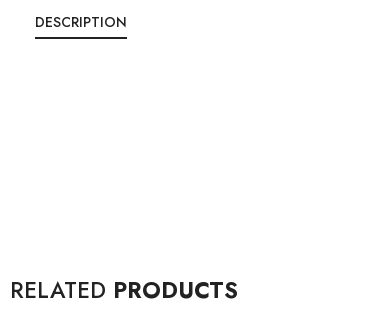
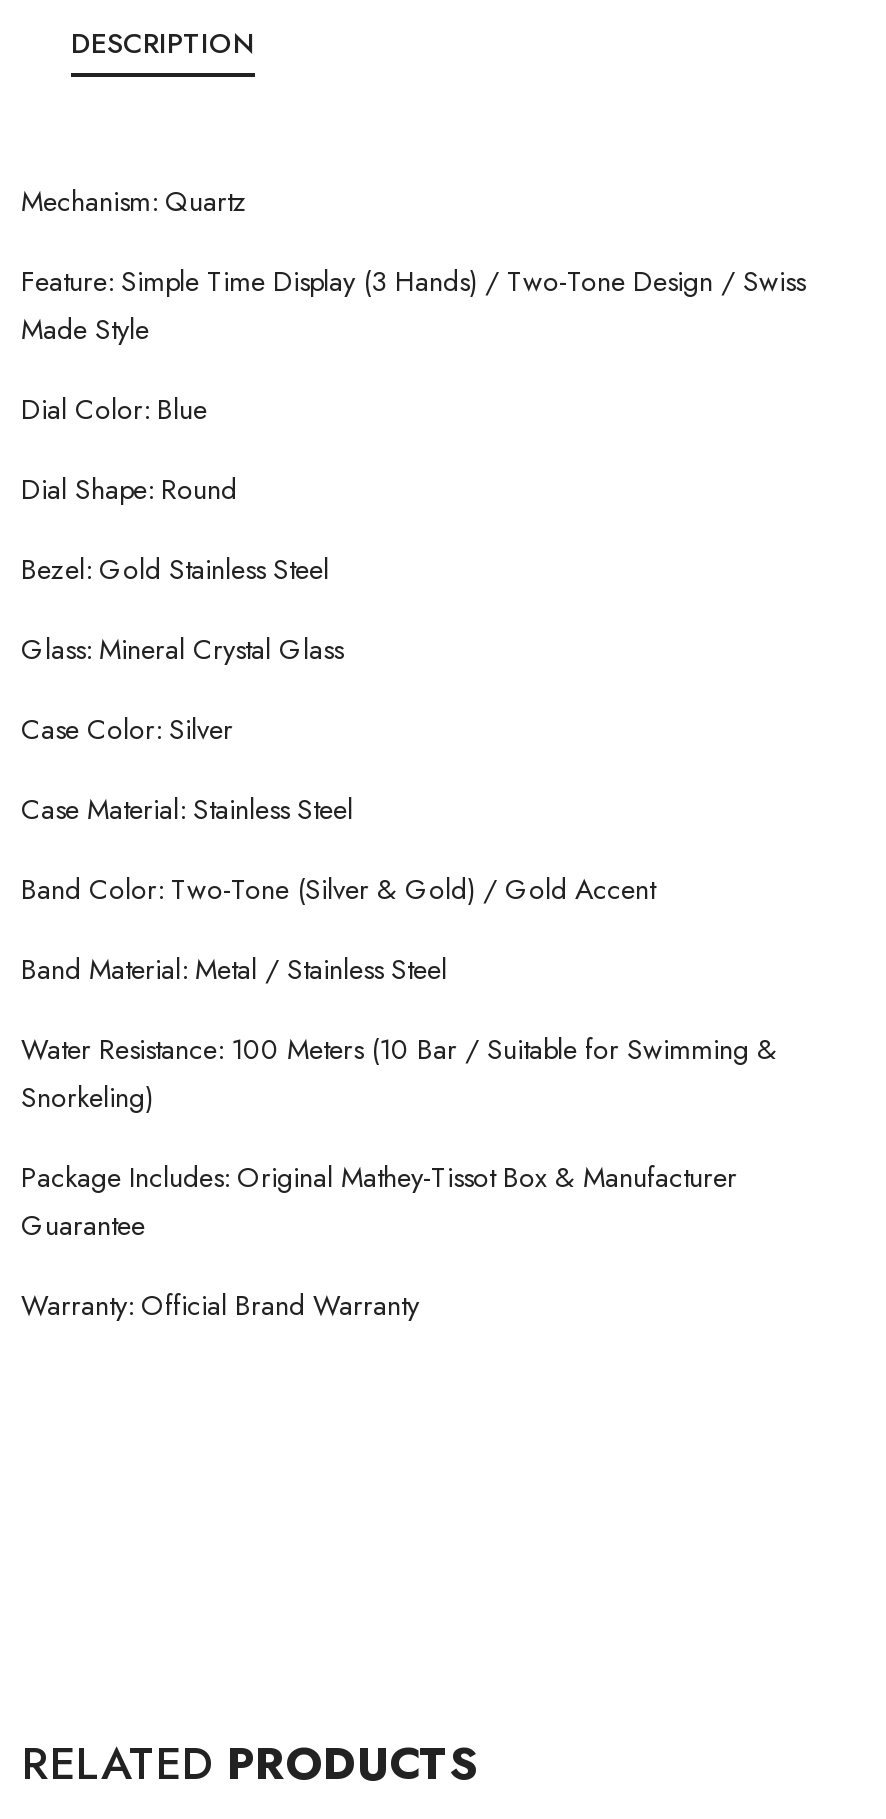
+ Mechanism: Quartz
+ Feature: Simple Time Display (3 Hands) / Two-Tone Design / Swiss
+ Made Style
+ Dial Color: Blue
+ Dial Shape: Round
+ Bezel: Gold Stainless Steel
+ Glass: Mineral Crystal Glass
+ Case Color: Silver
+ Case Material: Stainless Steel
+ Band Color: Two-Tone (Silver & Gold) / Gold Accent
+ Band Material: Metal / Stainless Steel
+ Water Resistance: 100 Meters (10 Bar / Suitable for Swimming &
+ Snorkeling)
+ Package Includes: Original Mathey-Tissot Box & Manufacturer
+ Guarantee
+ Warranty: Official Brand Warranty
